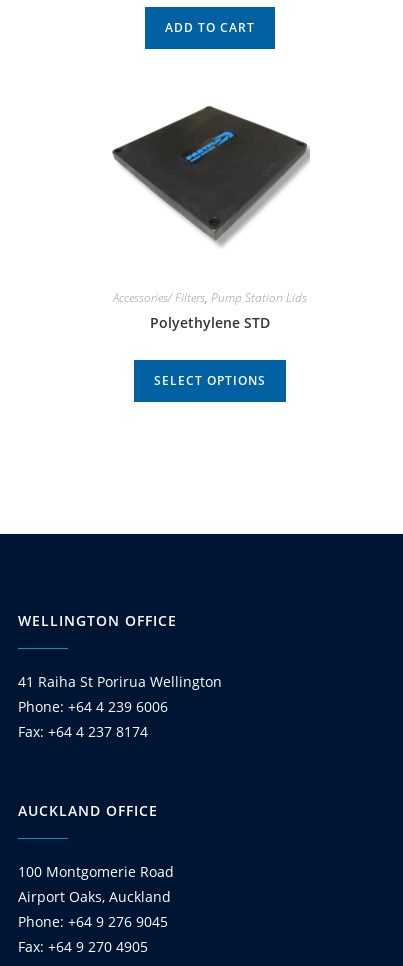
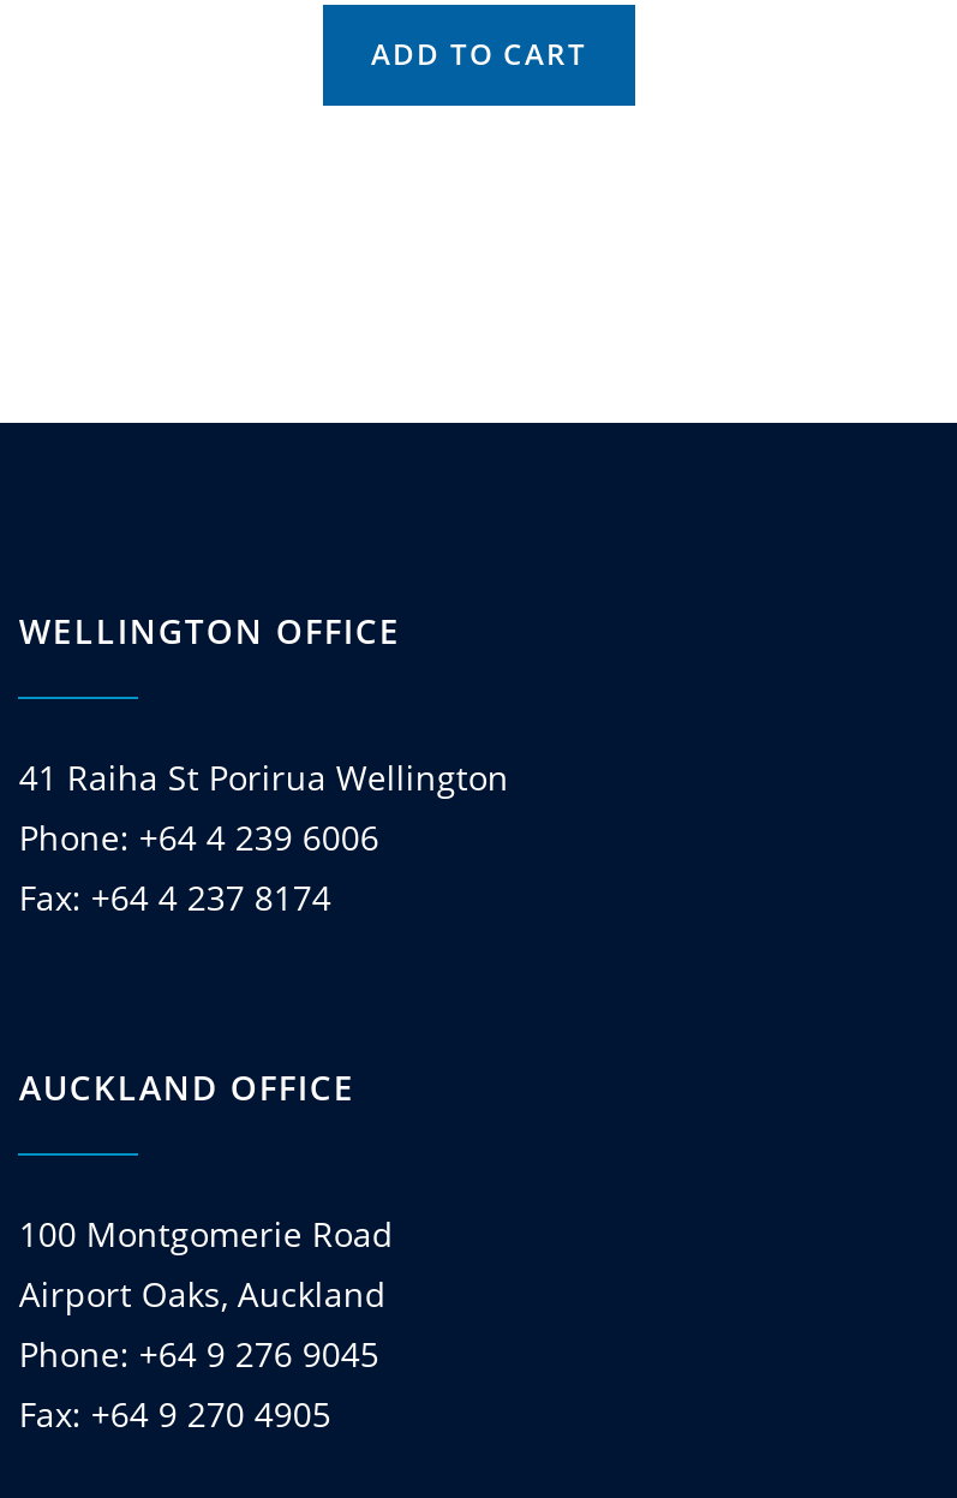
- [image]

- Accessories/ Filters, Pump Station Lids
- Polyethylene STD
- SELECT OPTIONS
